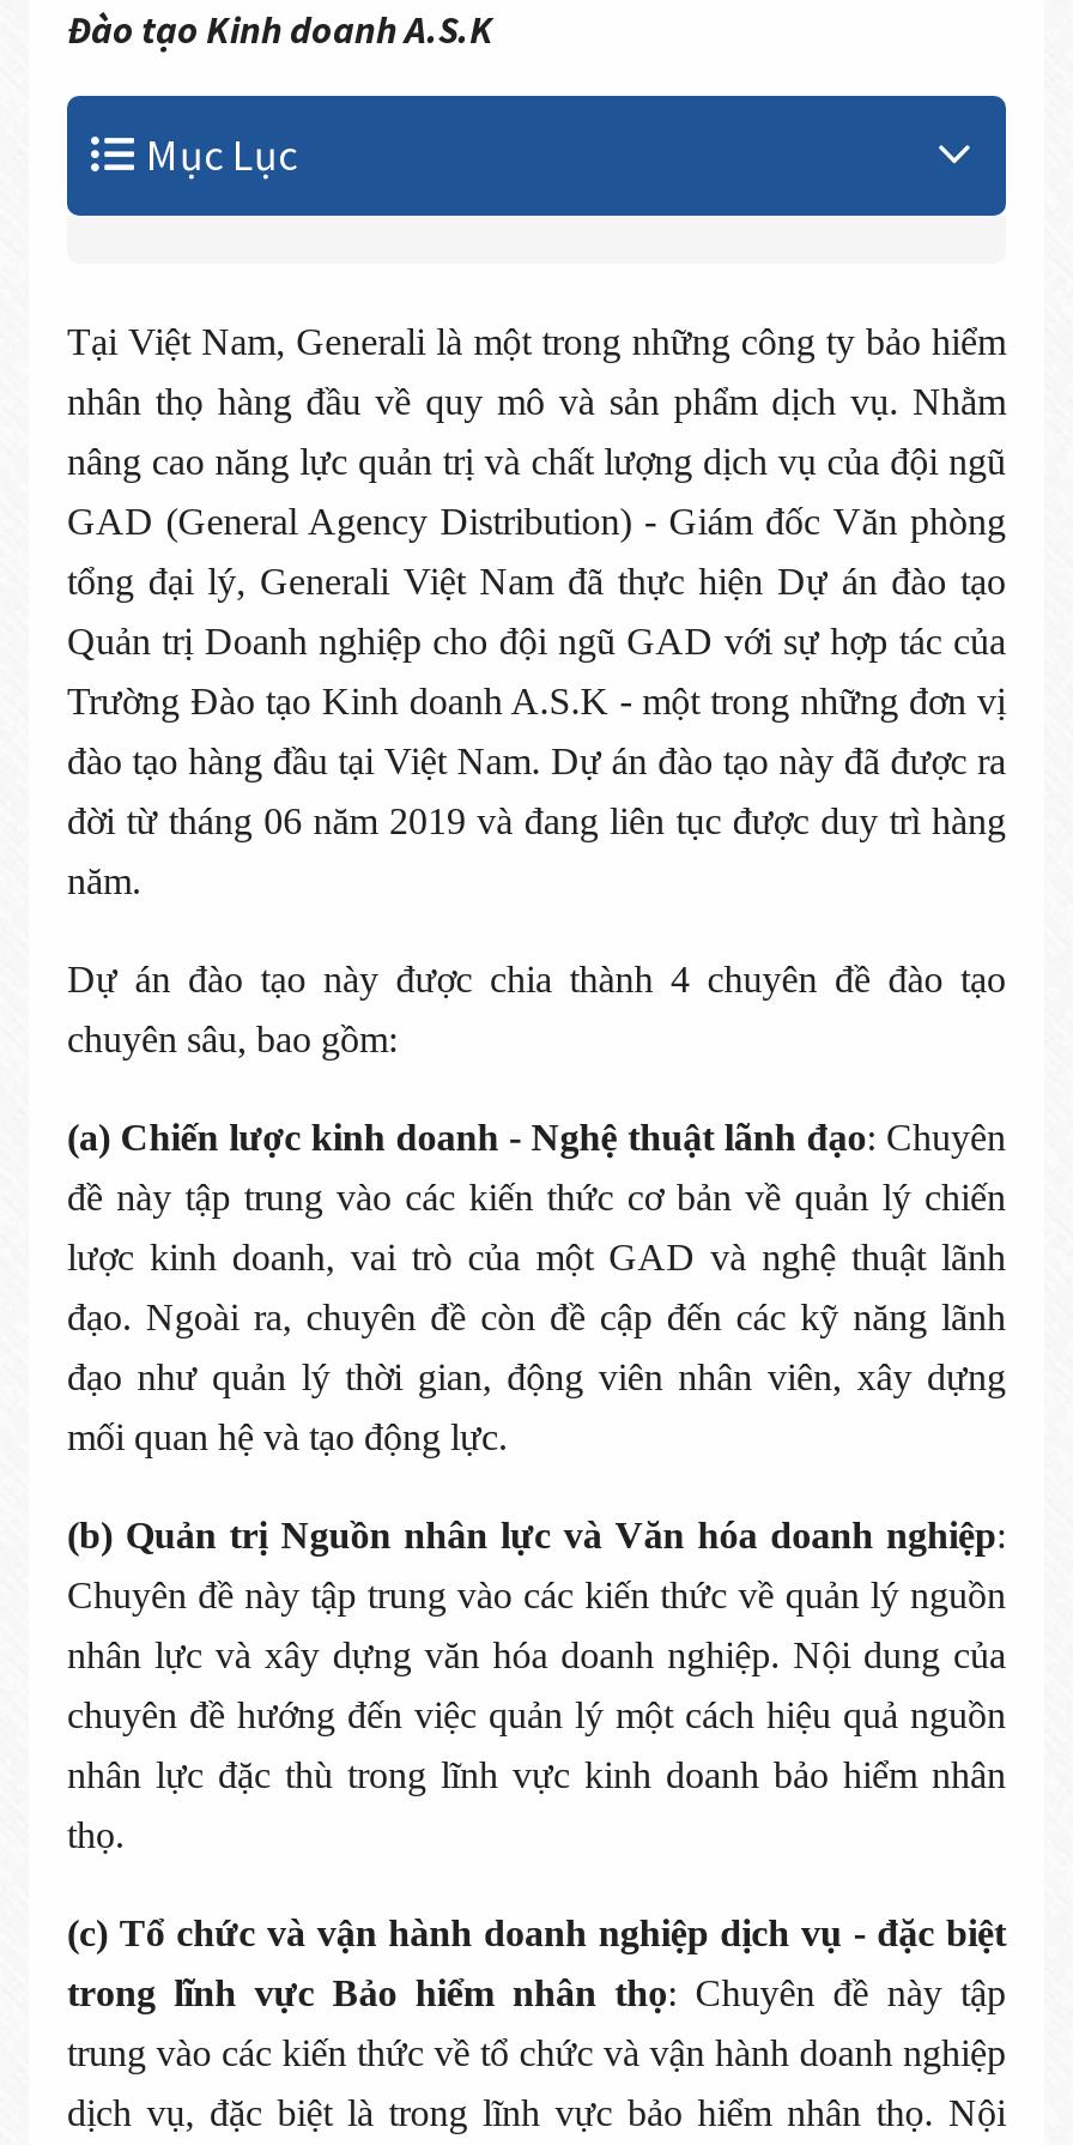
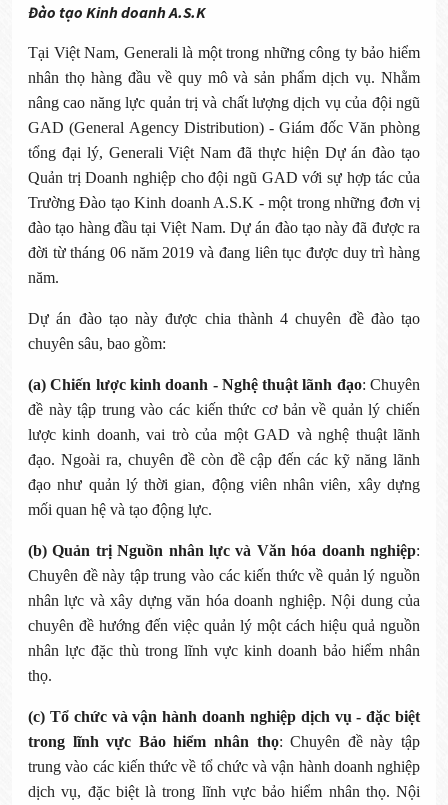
- Mục Lục
